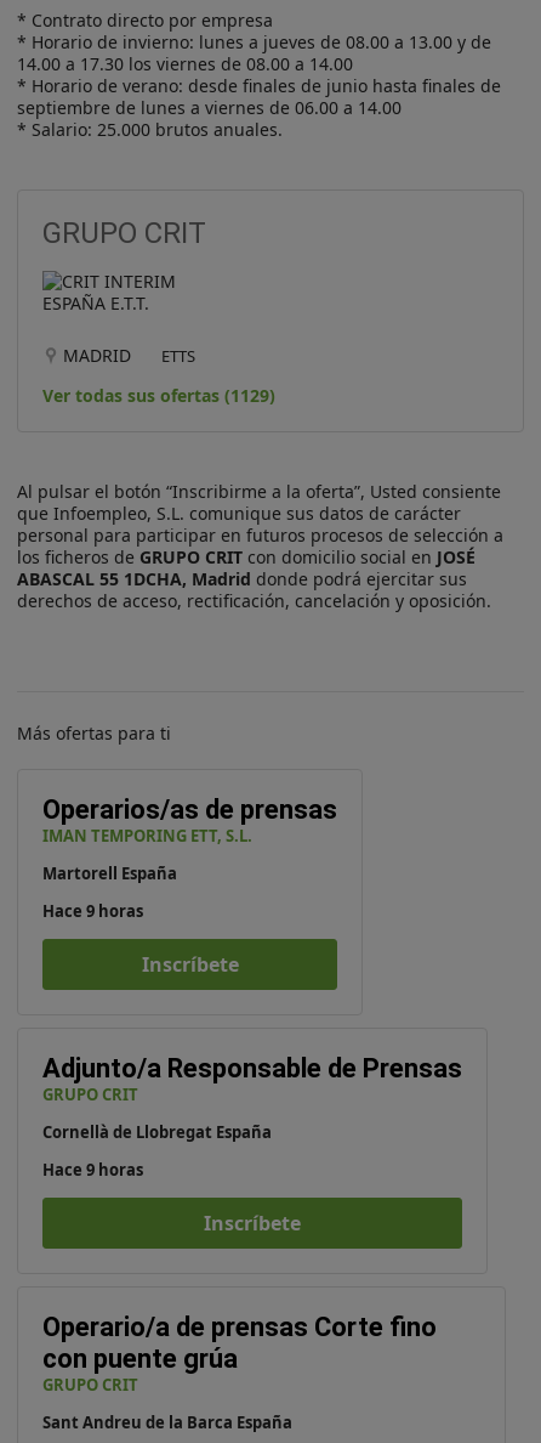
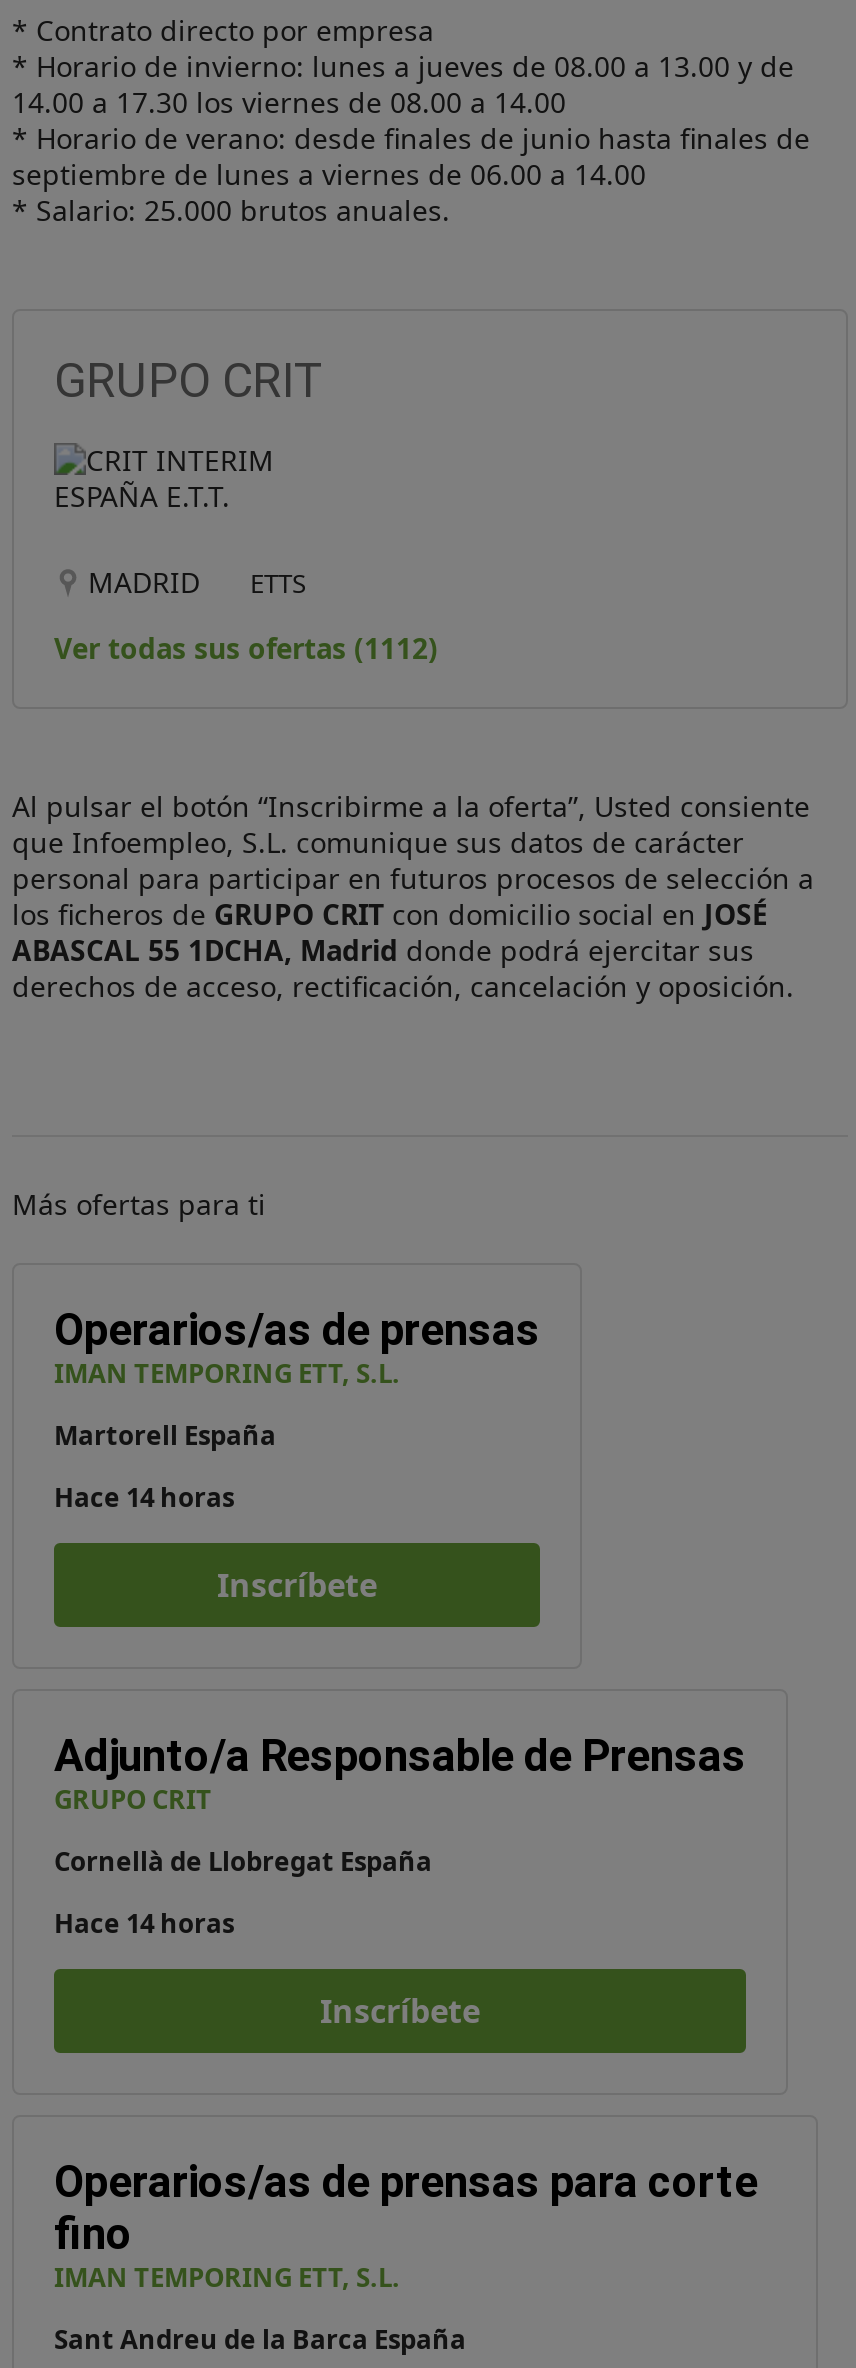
- Ver todas sus ofertas (1129)
+ Ver todas sus ofertas (1112)

- Hace 9 horas
+ Hace 14 horas

- Hace 9 horas
+ Hace 14 horas

- Operario/a de prensas Corte fino
- con puente grúa
- GRUPO CRIT
+ Operarios/as de prensas para corte
+ fino
+ IMAN TEMPORING ETT, S.L.
